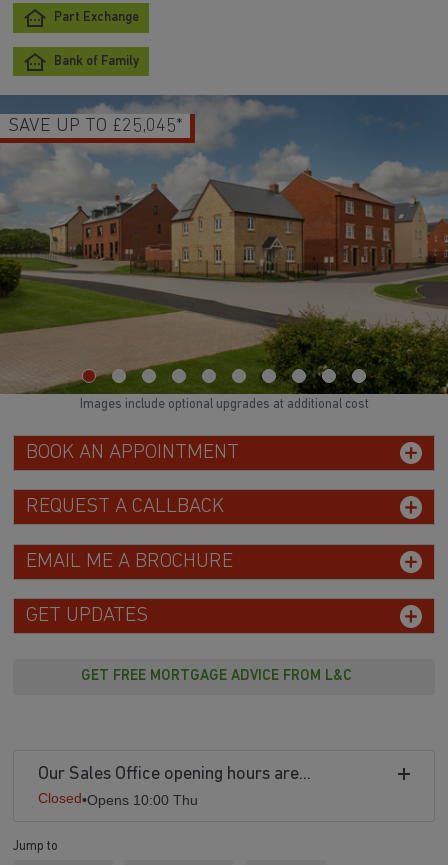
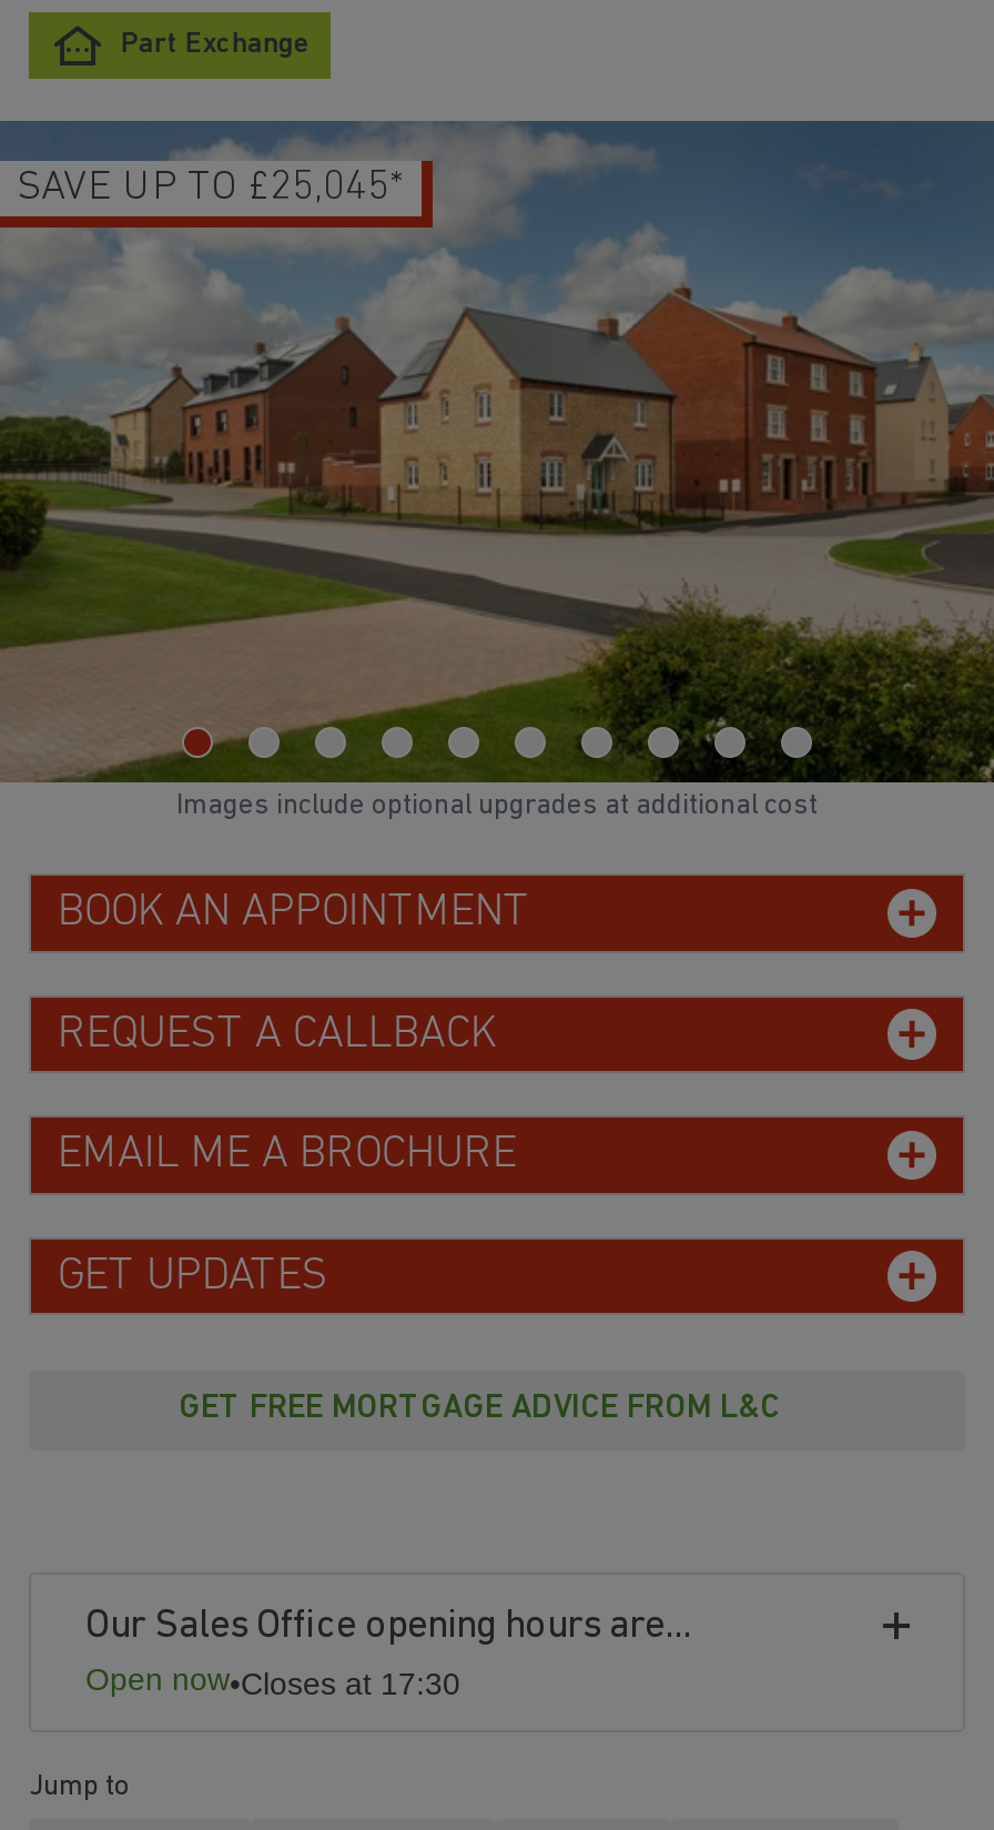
- Bank of Family

- Closed•Opens 10:00 Thu
+ Open now•Closes at 17:30
